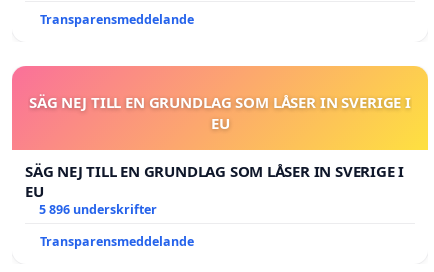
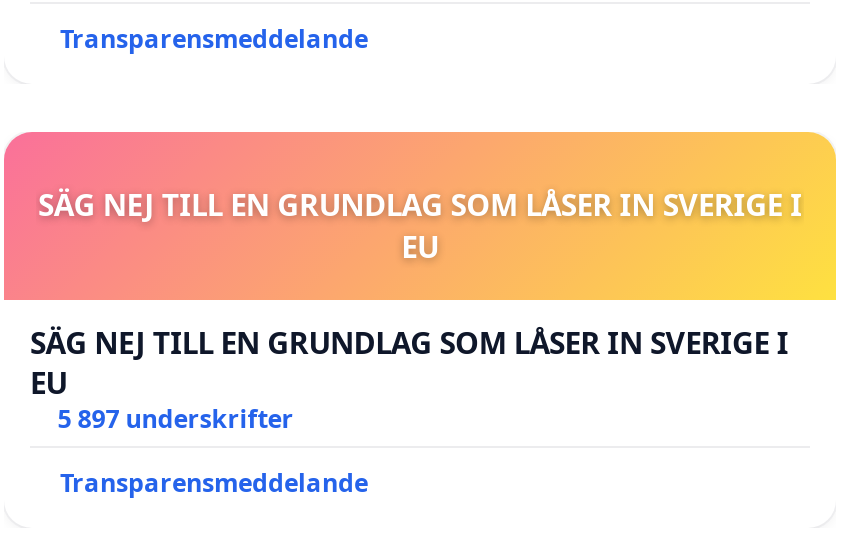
- 5 896 underskrifter
+ 5 897 underskrifter
